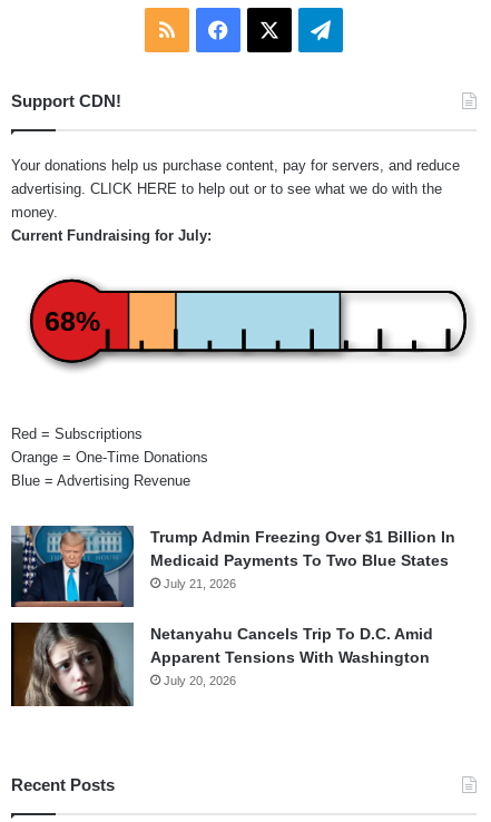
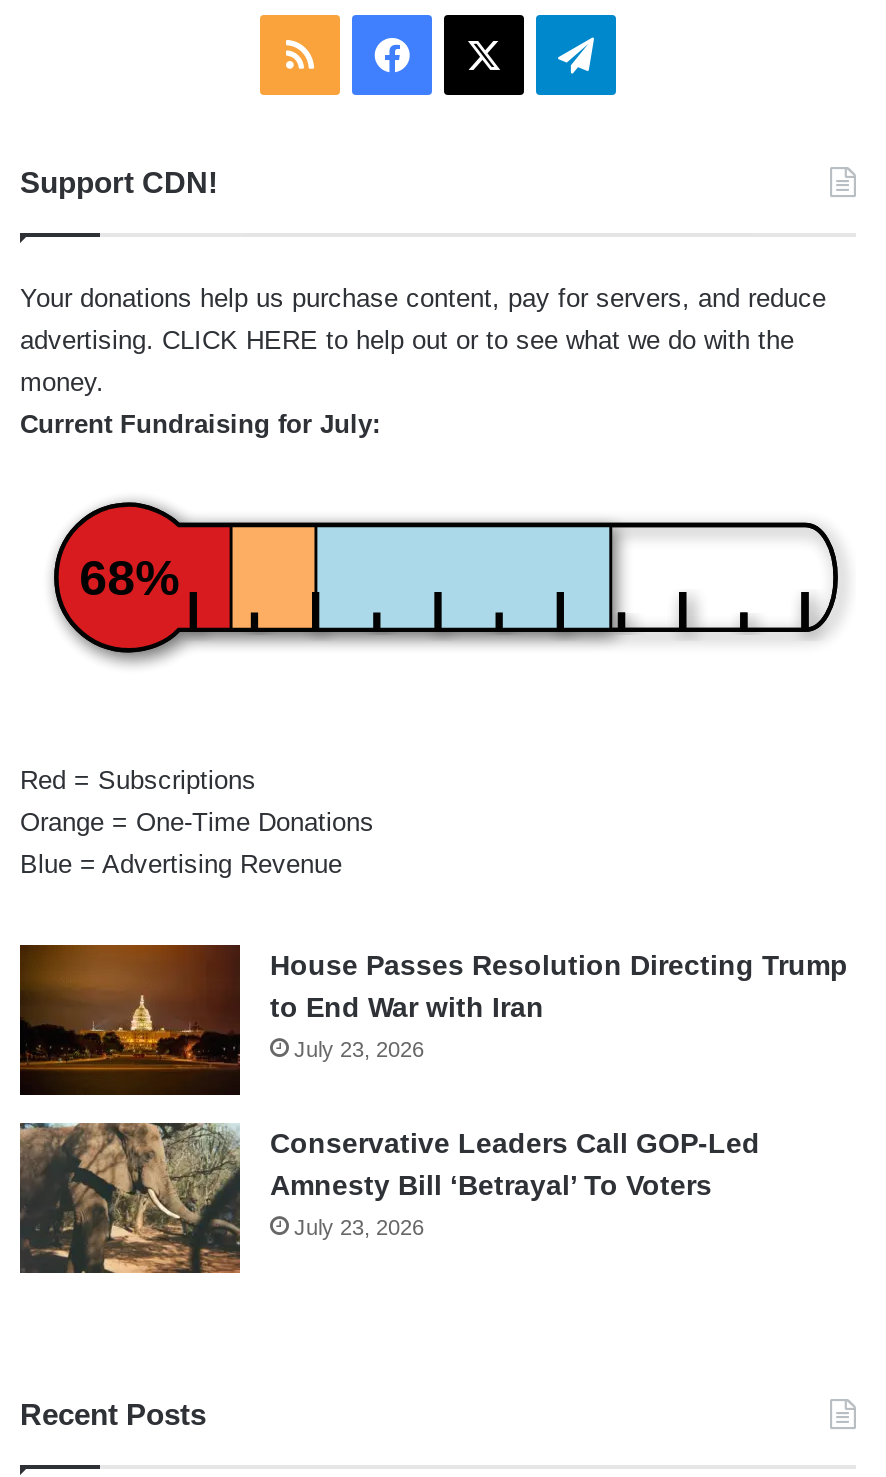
- [image]
- Trump Admin Freezing Over $1 Billion In
- Medicaid Payments To Two Blue States
- July 21, 2026
+ [image]
+ House Passes Resolution Directing Trump
+ to End War with Iran
+ July 23, 2026

- [image]
- Netanyahu Cancels Trip To D.C. Amid
- Apparent Tensions With Washington
- July 20, 2026
+ [image]
+ Conservative Leaders Call GOP-Led
+ Amnesty Bill ‘Betrayal’ To Voters
+ July 23, 2026
